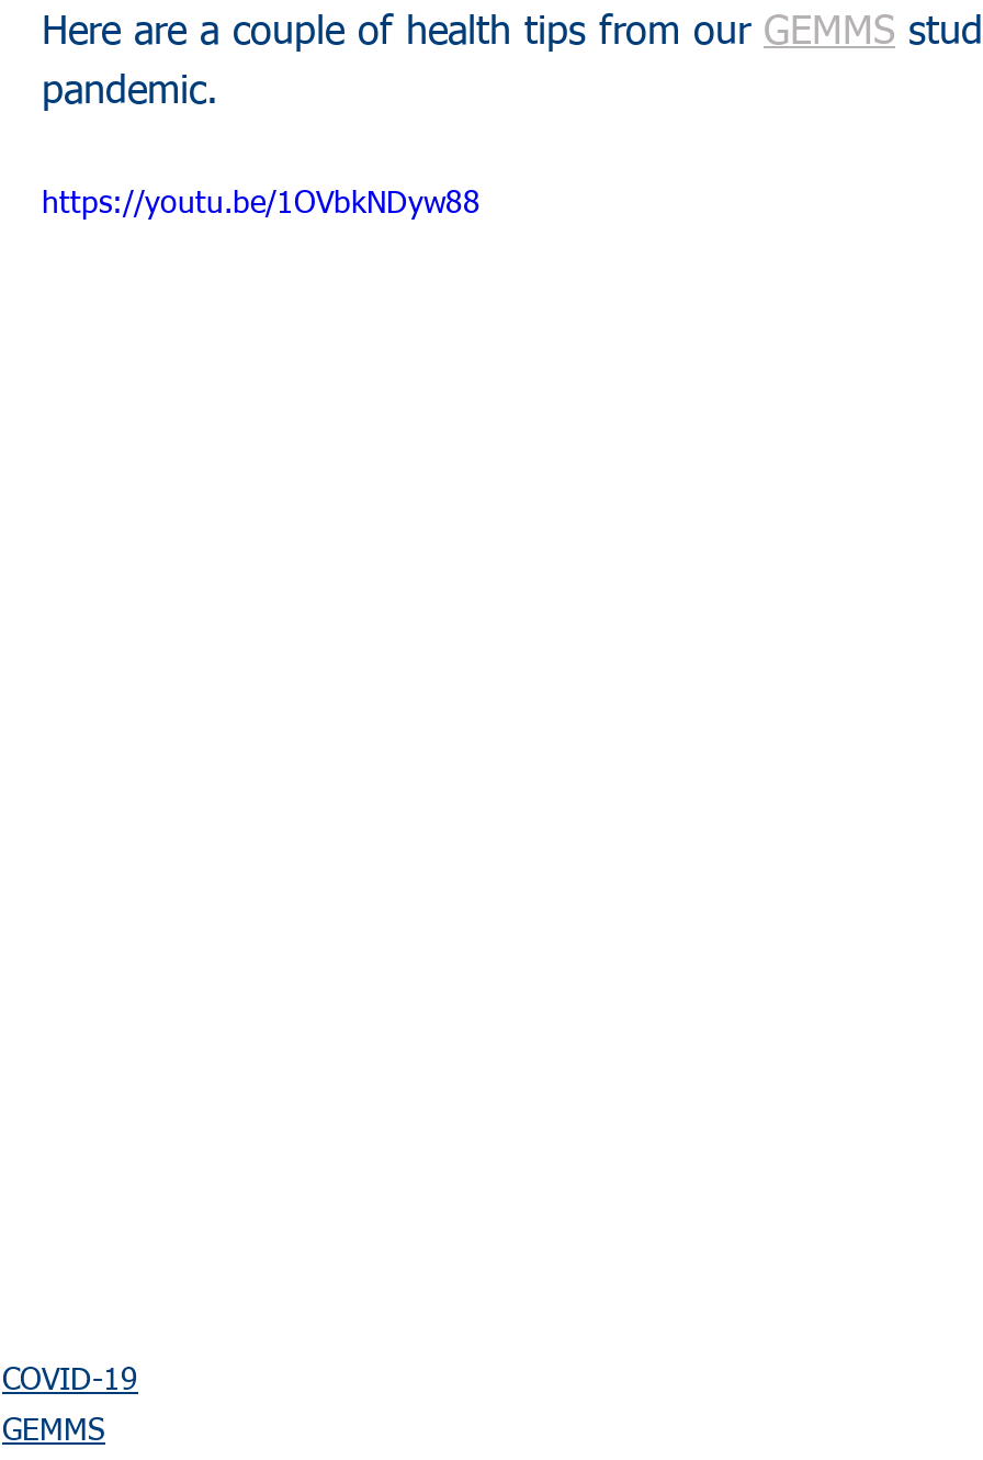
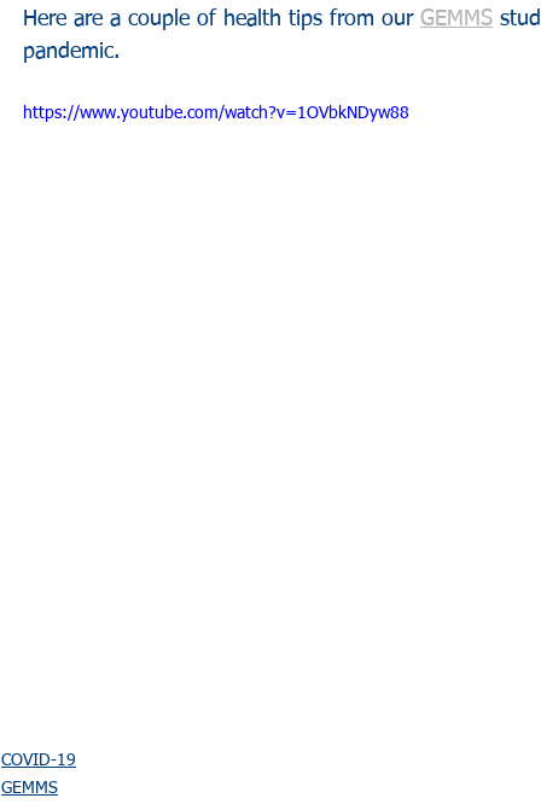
- https://youtu.be/1OVbkNDyw88
+ https://www.youtube.com/watch?v=1OVbkNDyw88
